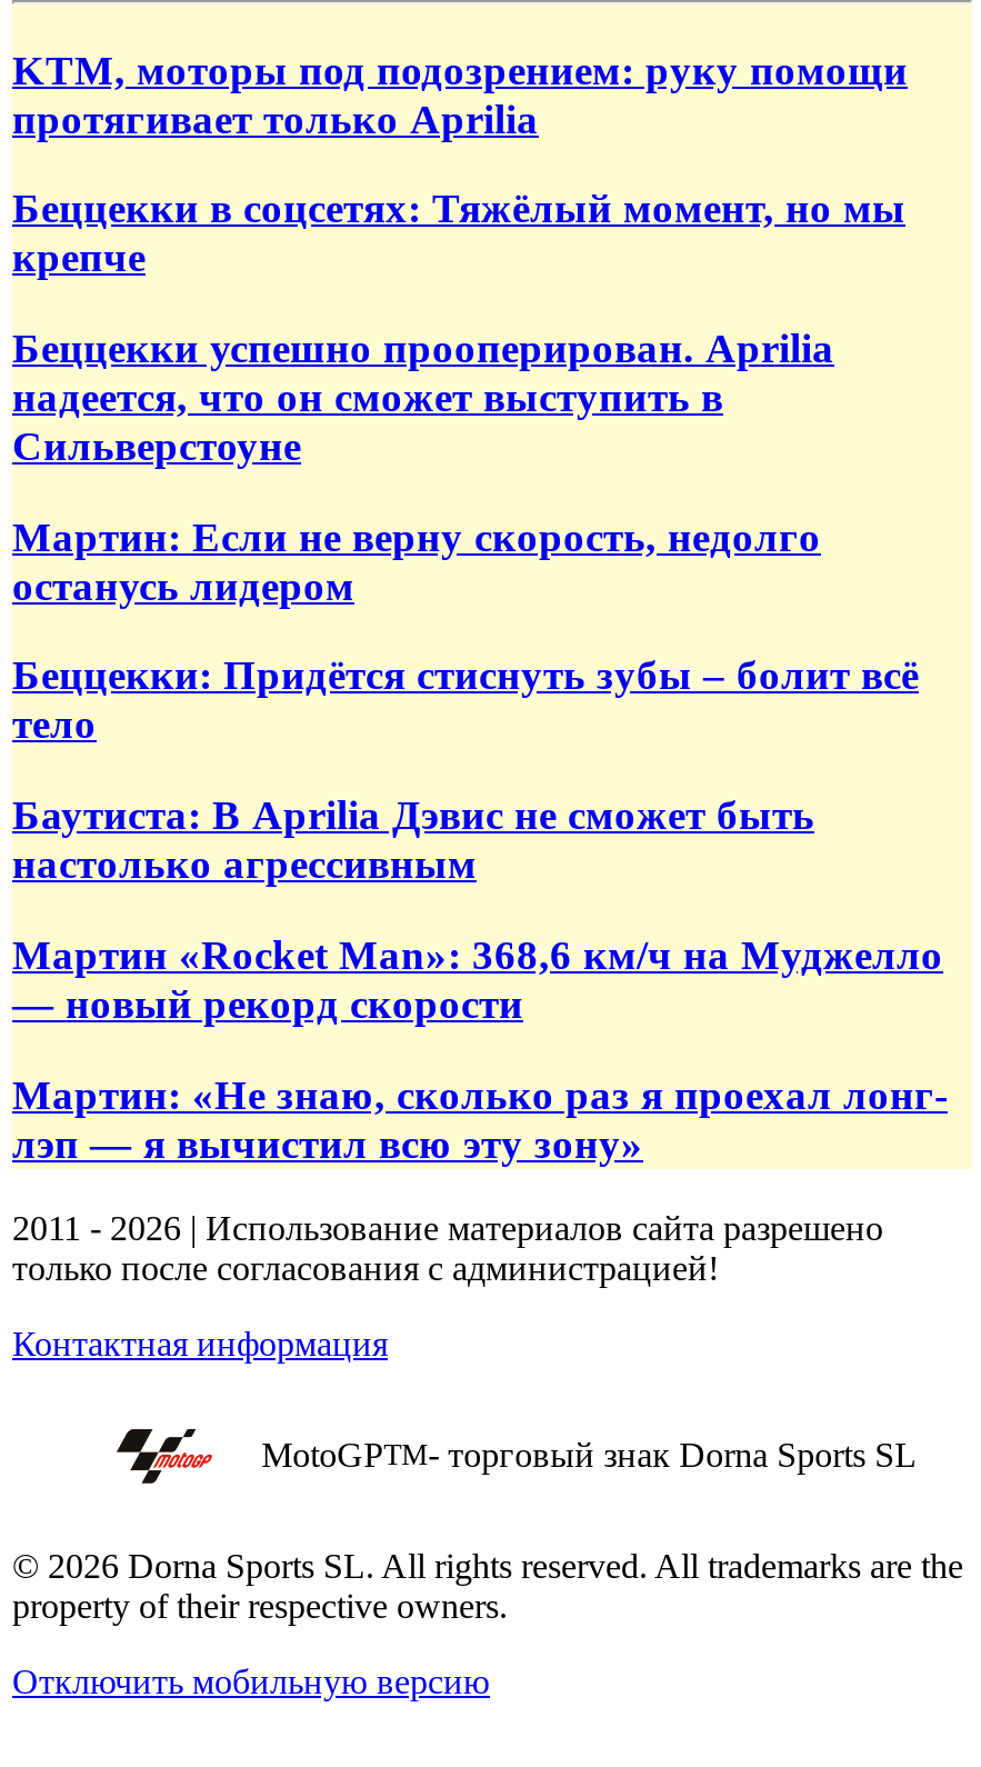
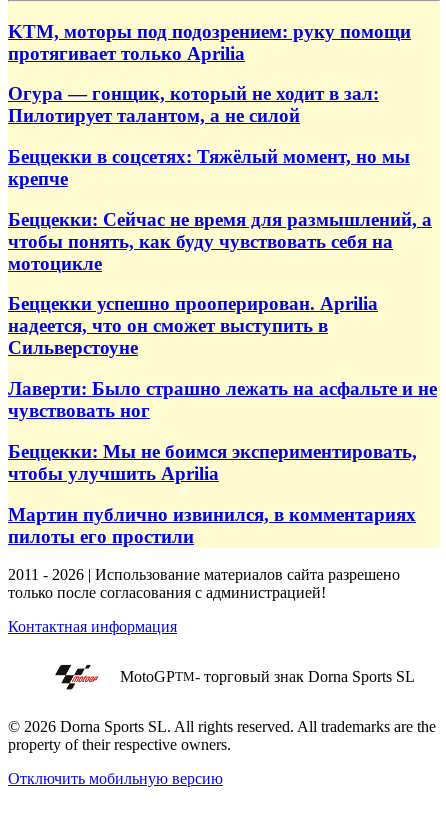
+ Огура — гонщик, который не ходит в зал:
+ Пилотирует талантом, а не силой

moved down: Беццекки в соцсетях: Тяжёлый момент, но мы | крепче

+ Беццекки: Сейчас не время для размышлений, а
+ чтобы понять, как буду чувствовать себя на
+ мотоцикле

moved down: Беццекки успешно прооперирован. Aprilia | надеется, что он сможет выступить в | Сильверстоуне

- Мартин: Если не верну скорость, недолго
- останусь лидером
- Беццекки: Придётся стиснуть зубы – болит всё
- тело
- Баутиста: В Aprilia Дэвис не сможет быть
- настолько агрессивным
- Мартин «Rocket Man»: 368,6 км/ч на Муджелло
- — новый рекорд скорости
- Мартин: «Не знаю, сколько раз я проехал лонг-
- лэп — я вычистил всю эту зону»
+ Лаверти: Было страшно лежать на асфальте и не
+ чувствовать ног
+ Беццекки: Мы не боимся экспериментировать,
+ чтобы улучшить Aprilia
+ Мартин публично извинился, в комментариях
+ пилоты его простили
